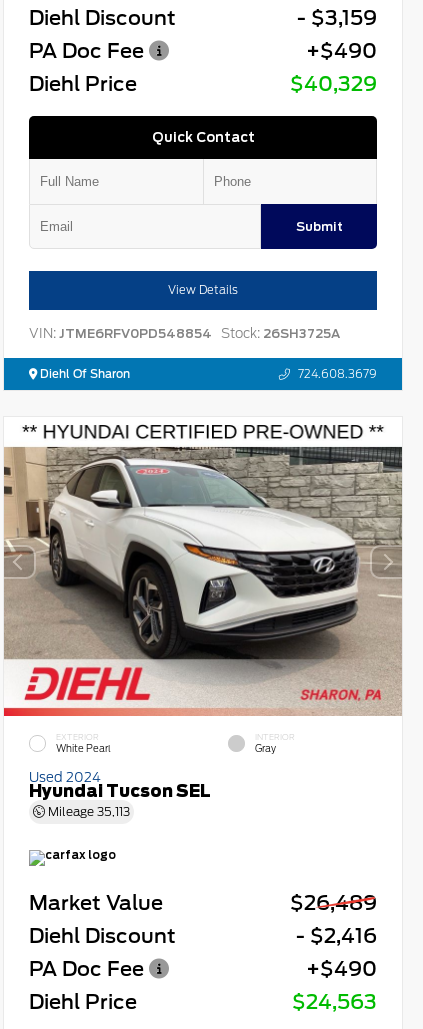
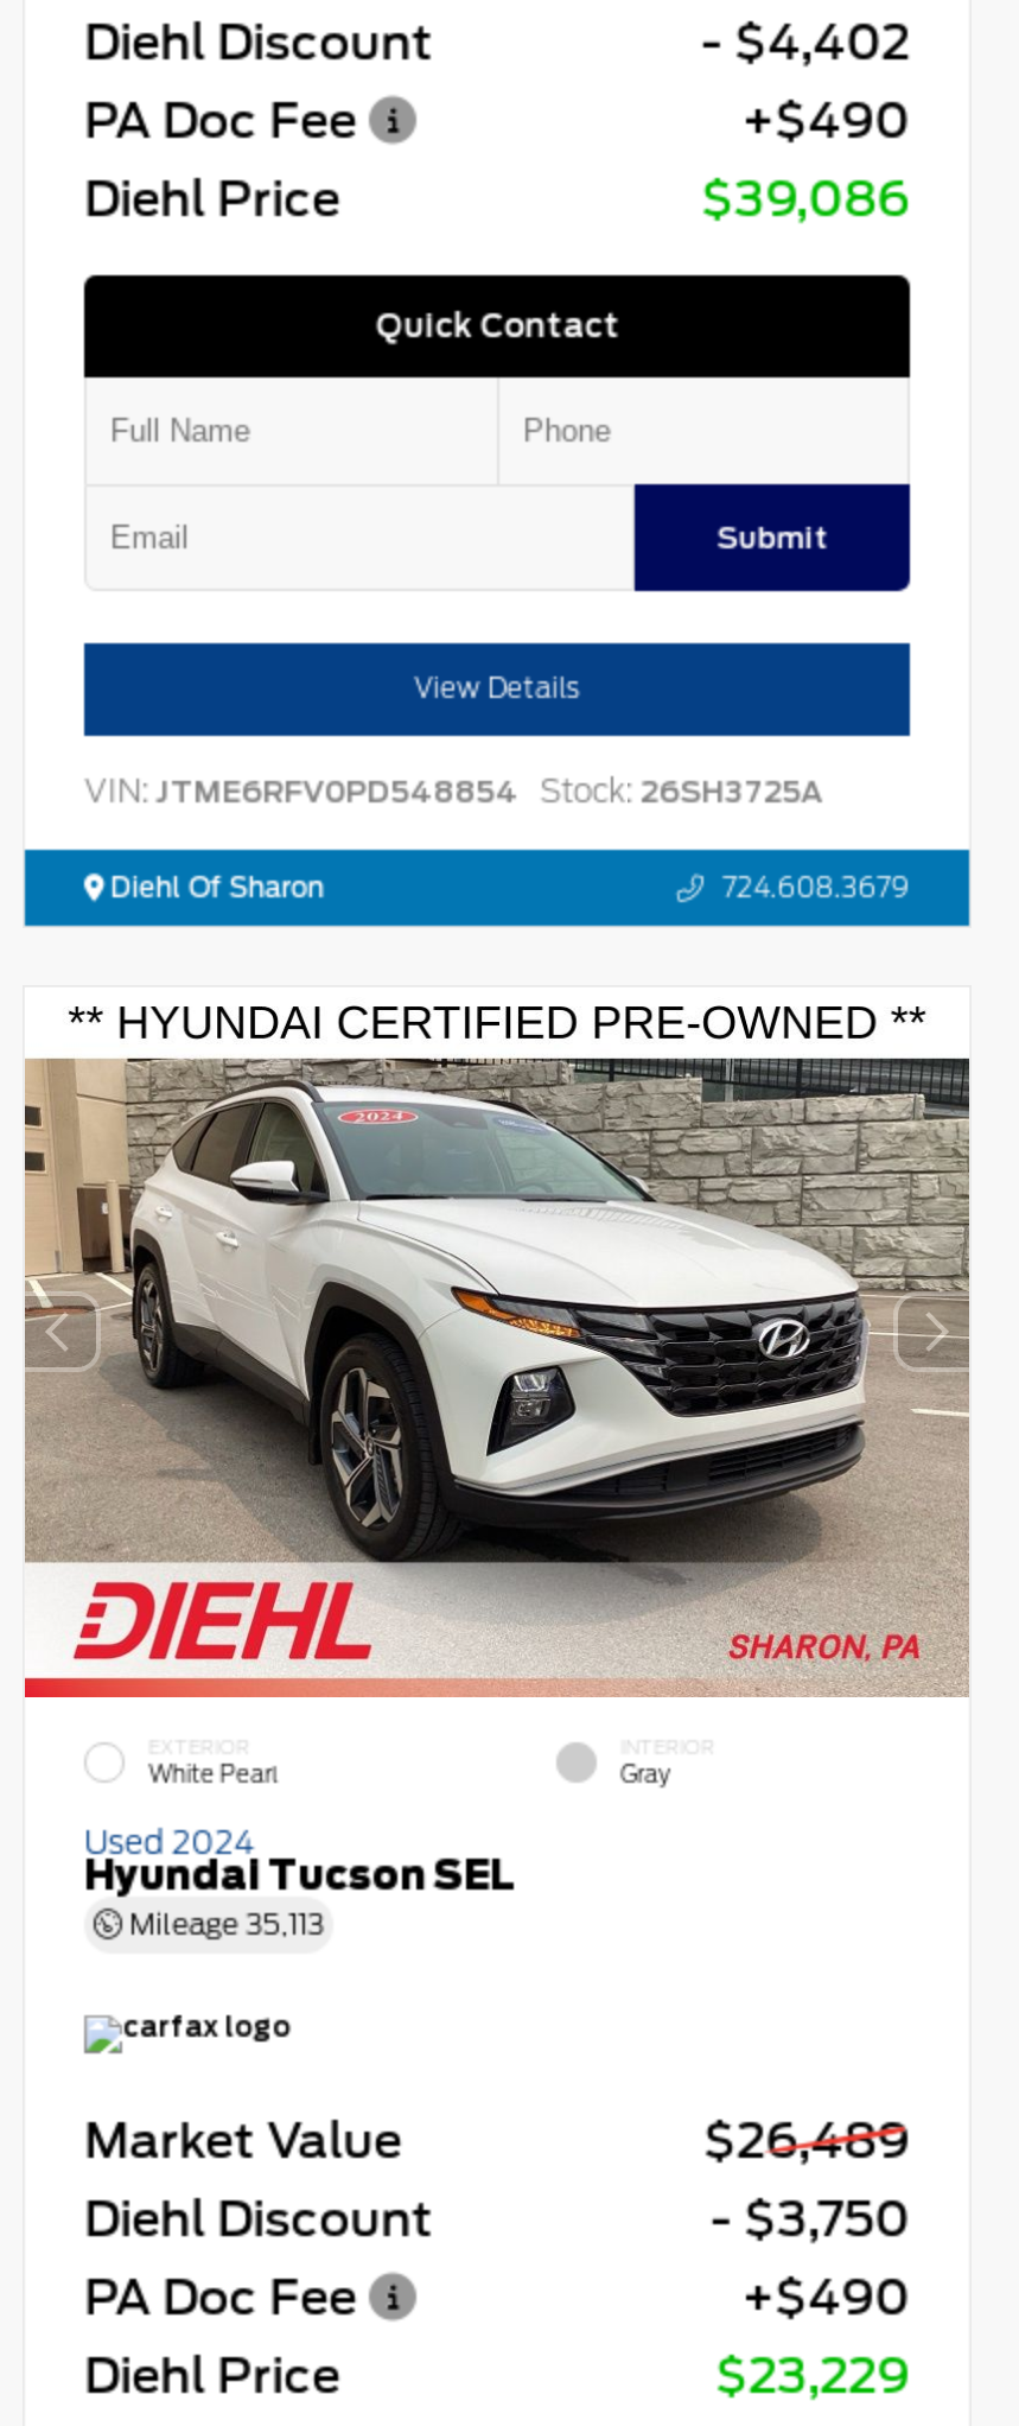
- - $3,159
+ - $4,402

- $40,329
+ $39,086

- - $2,416
+ - $3,750

- $24,563
+ $23,229
